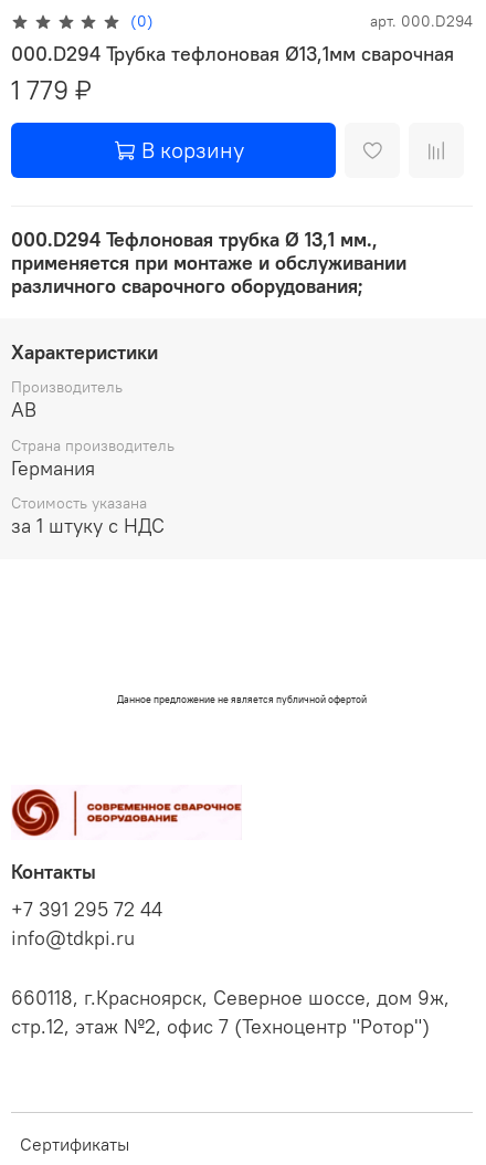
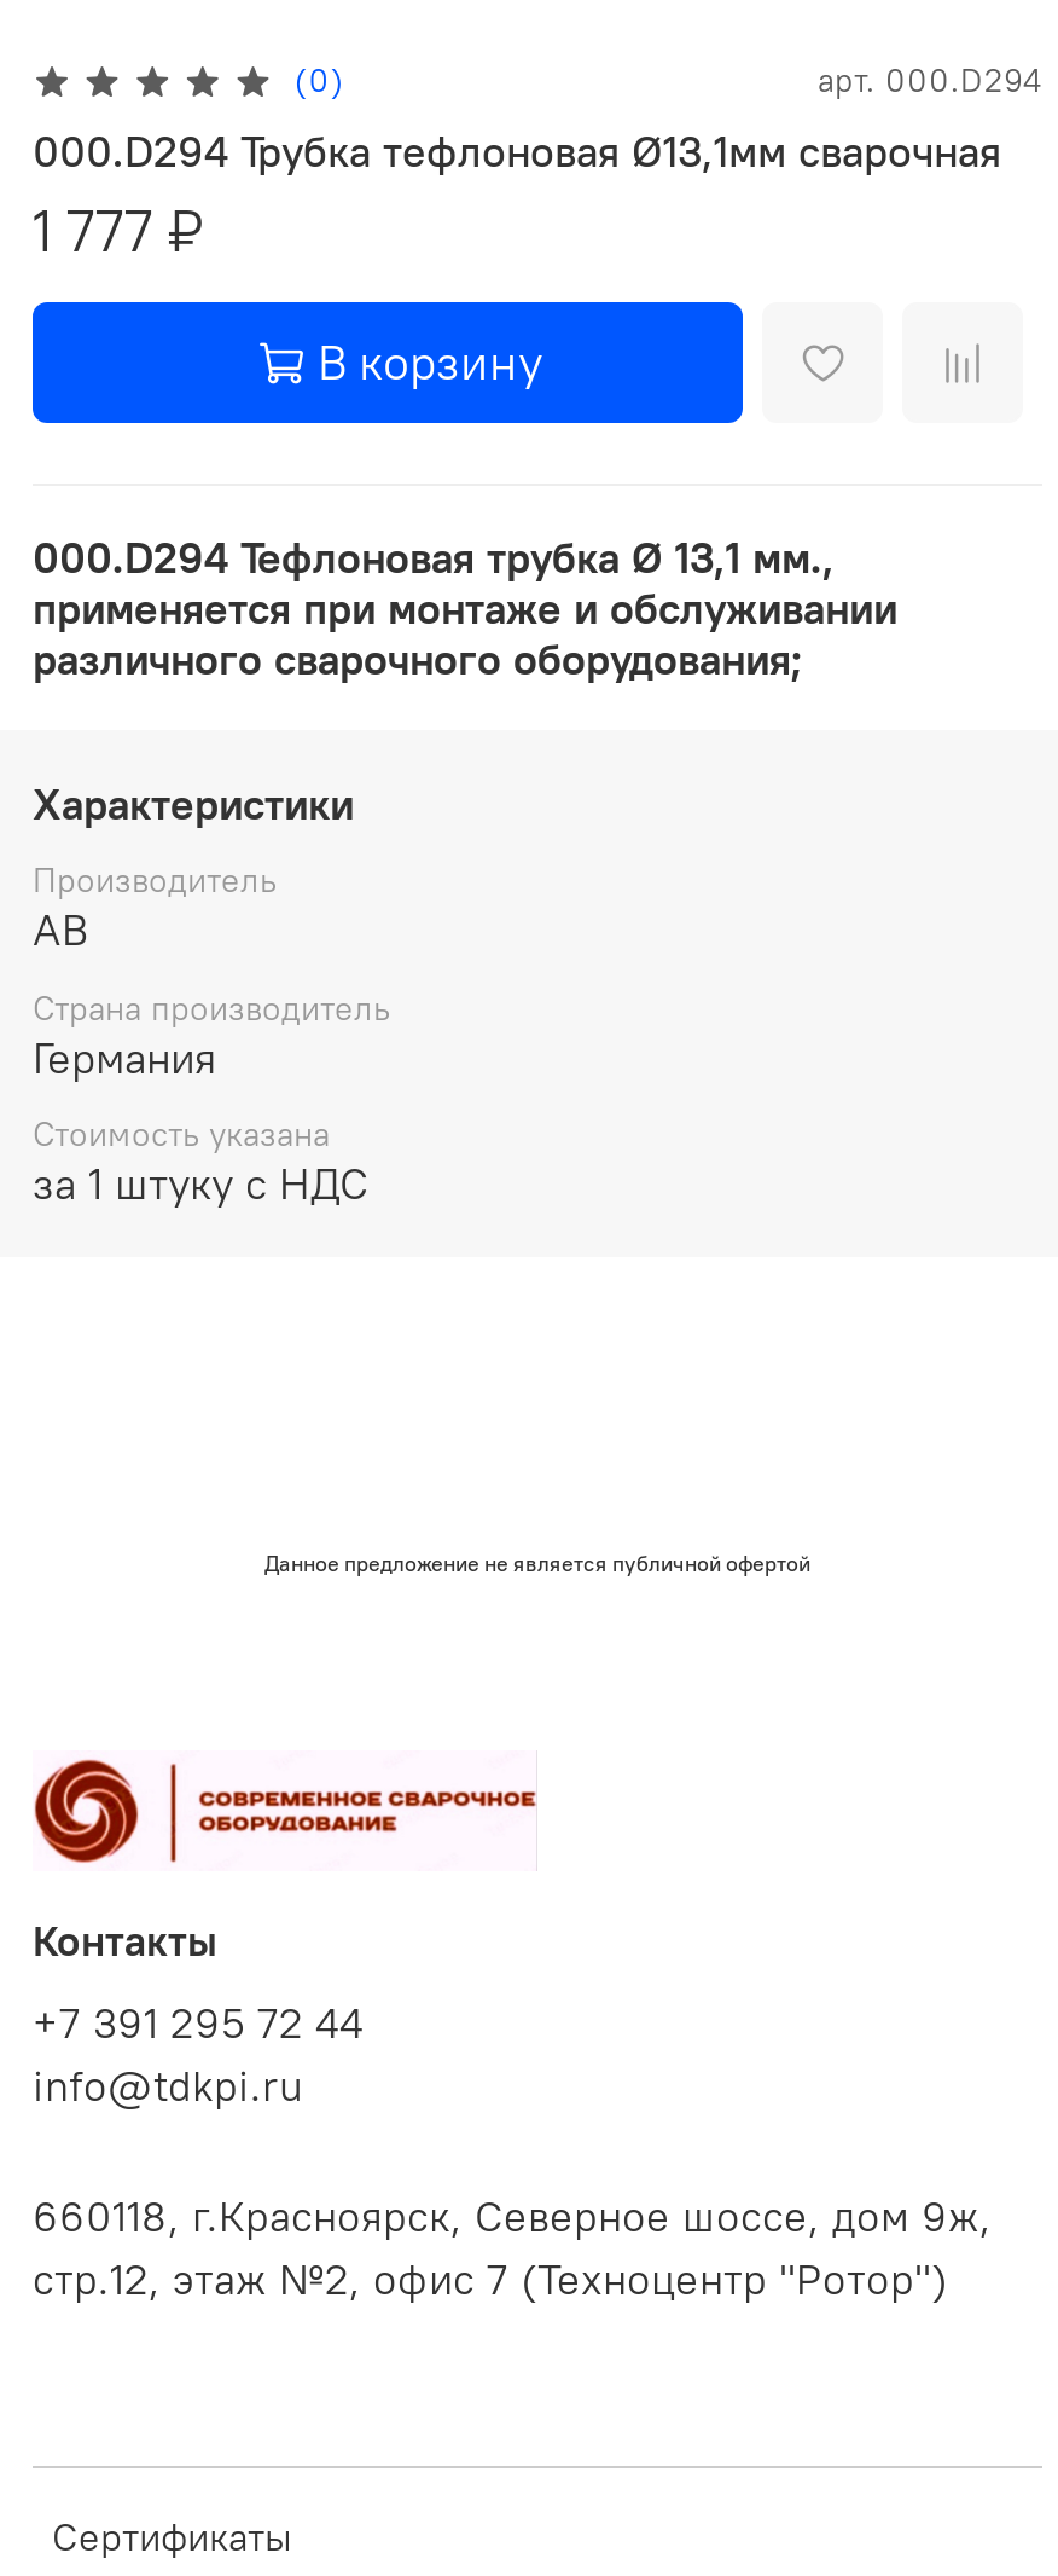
- 1 779 ₽
+ 1 777 ₽
